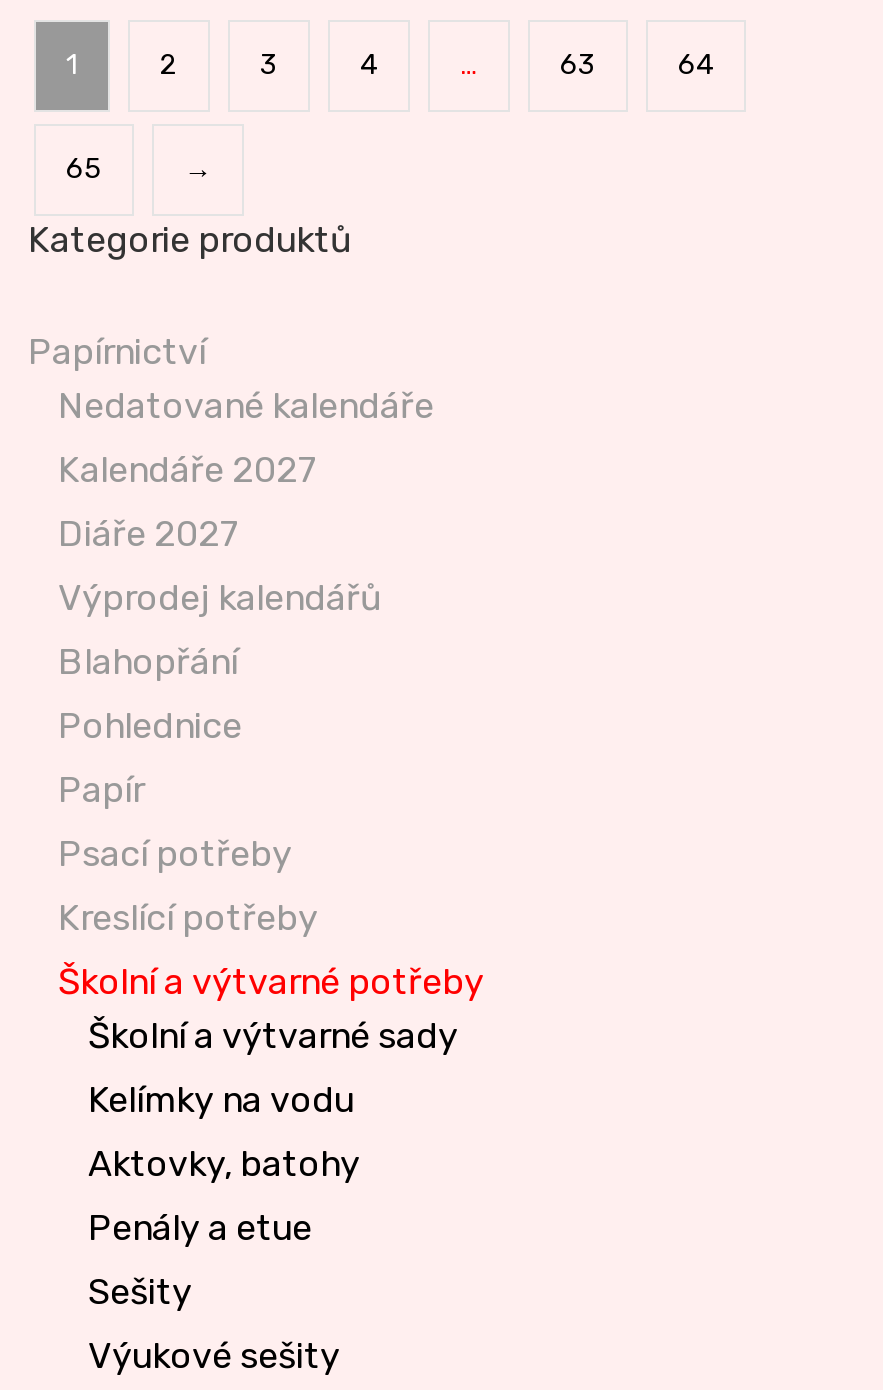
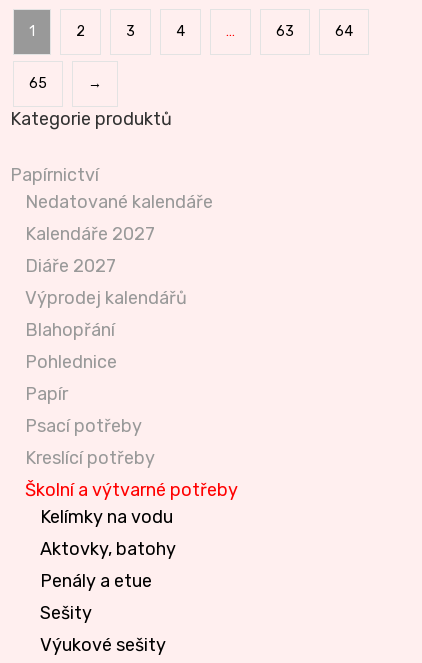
- Školní a výtvarné sady
